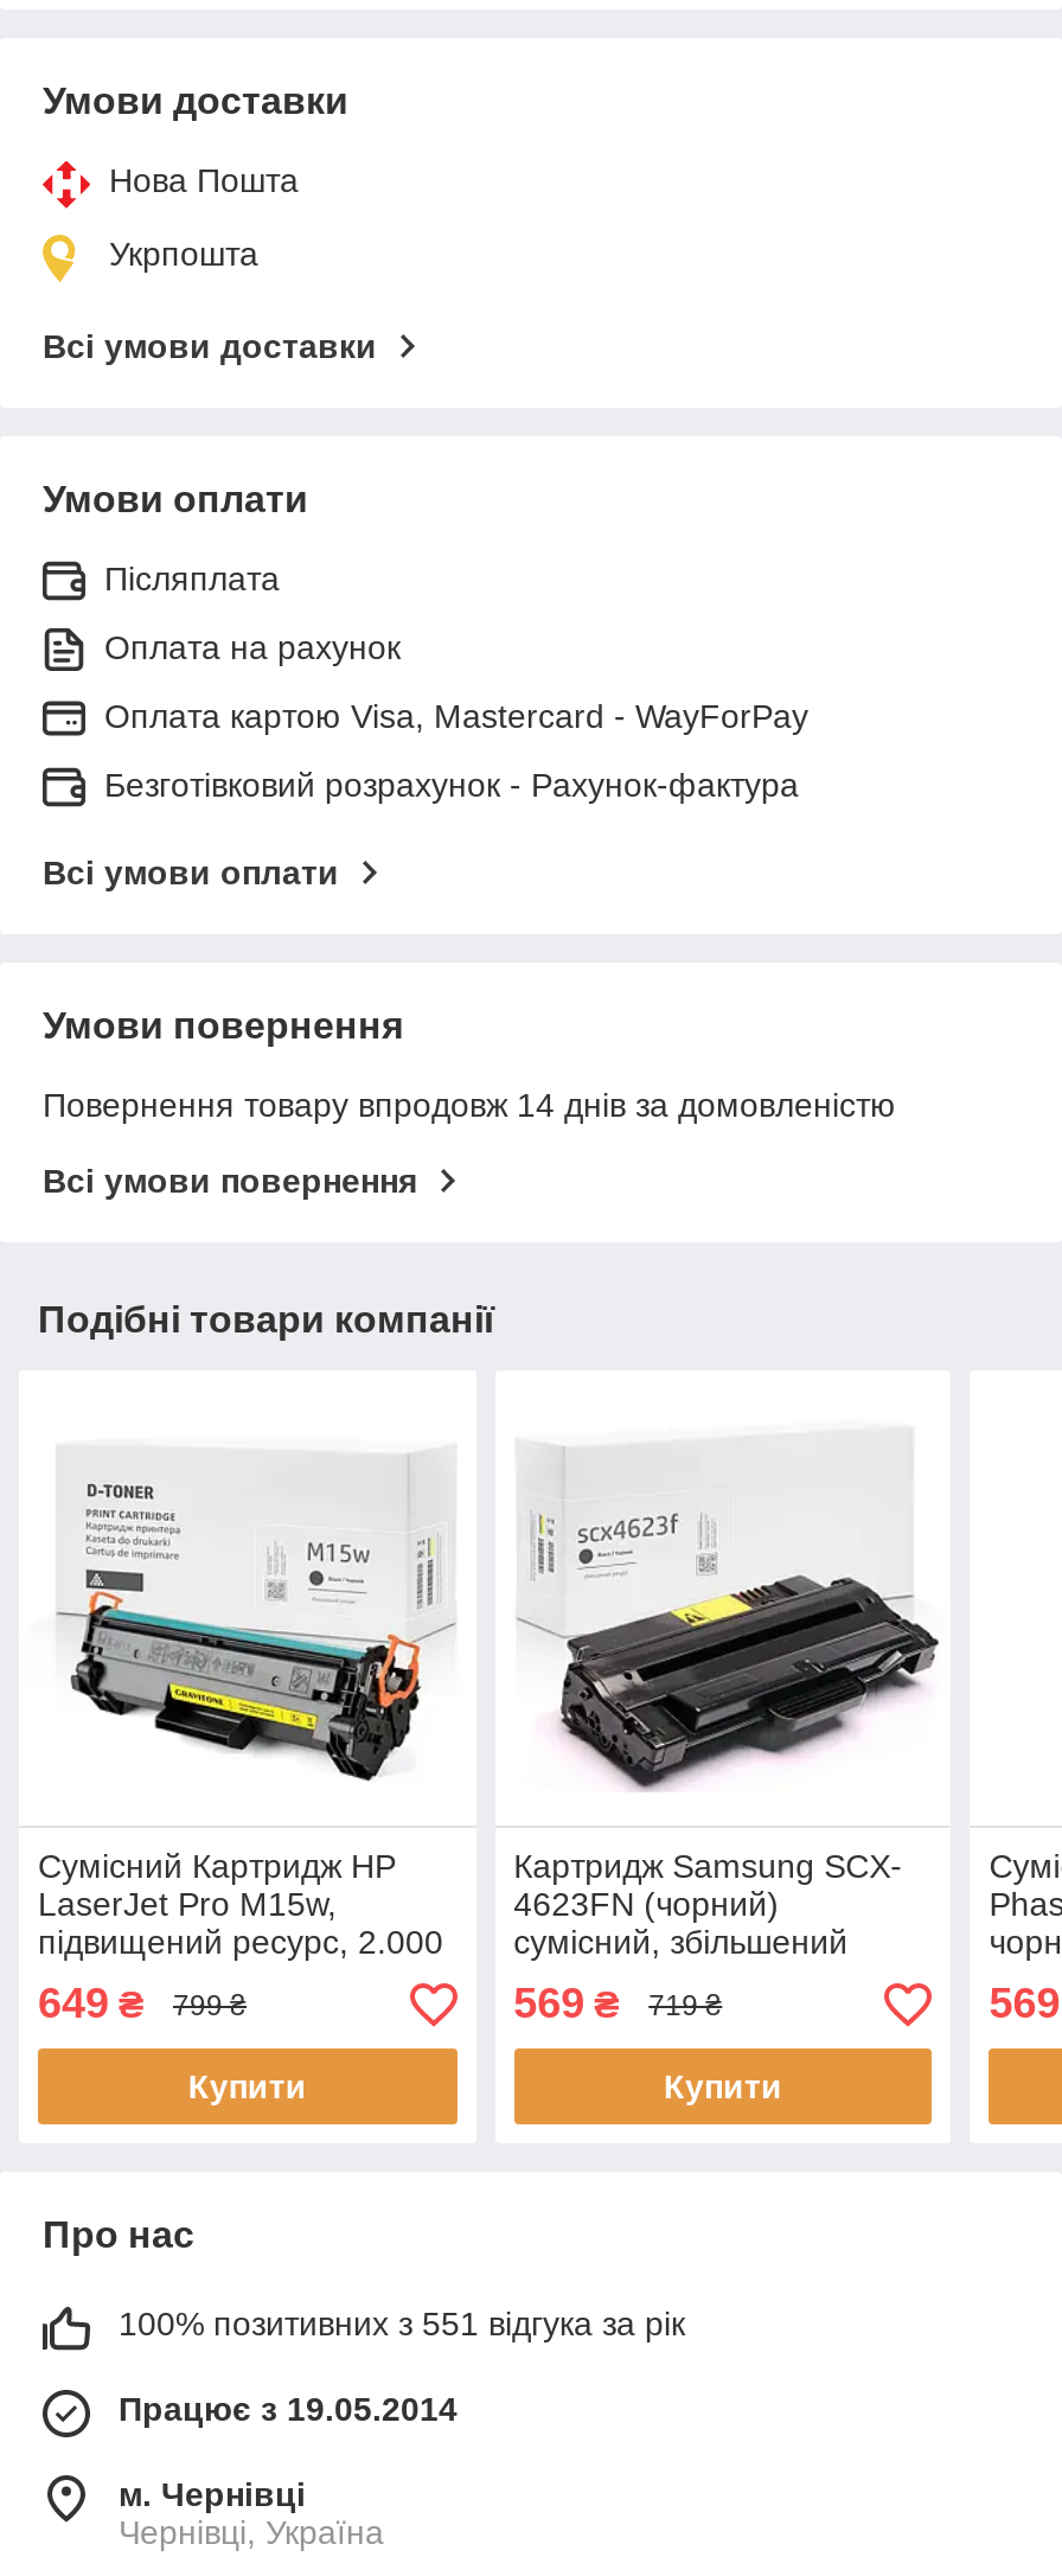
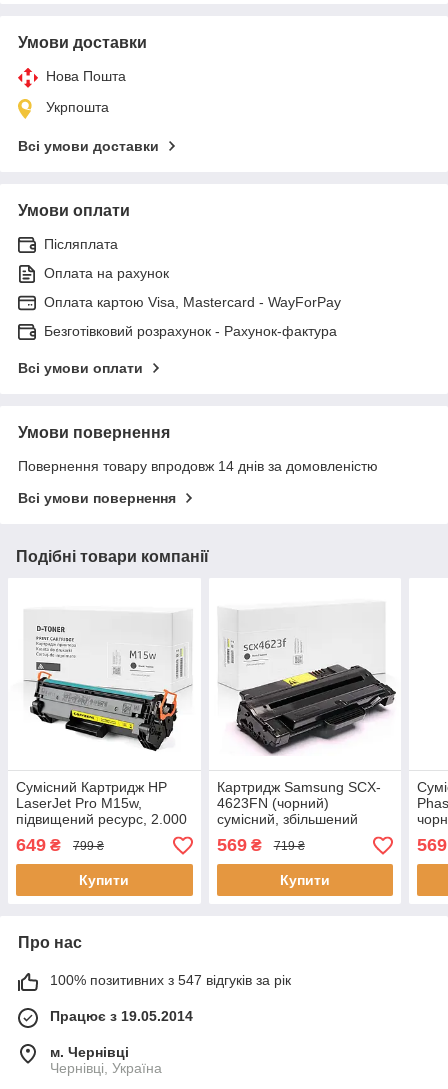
- 100% позитивних з 551 відгука за рік
+ 100% позитивних з 547 відгуків за рік
